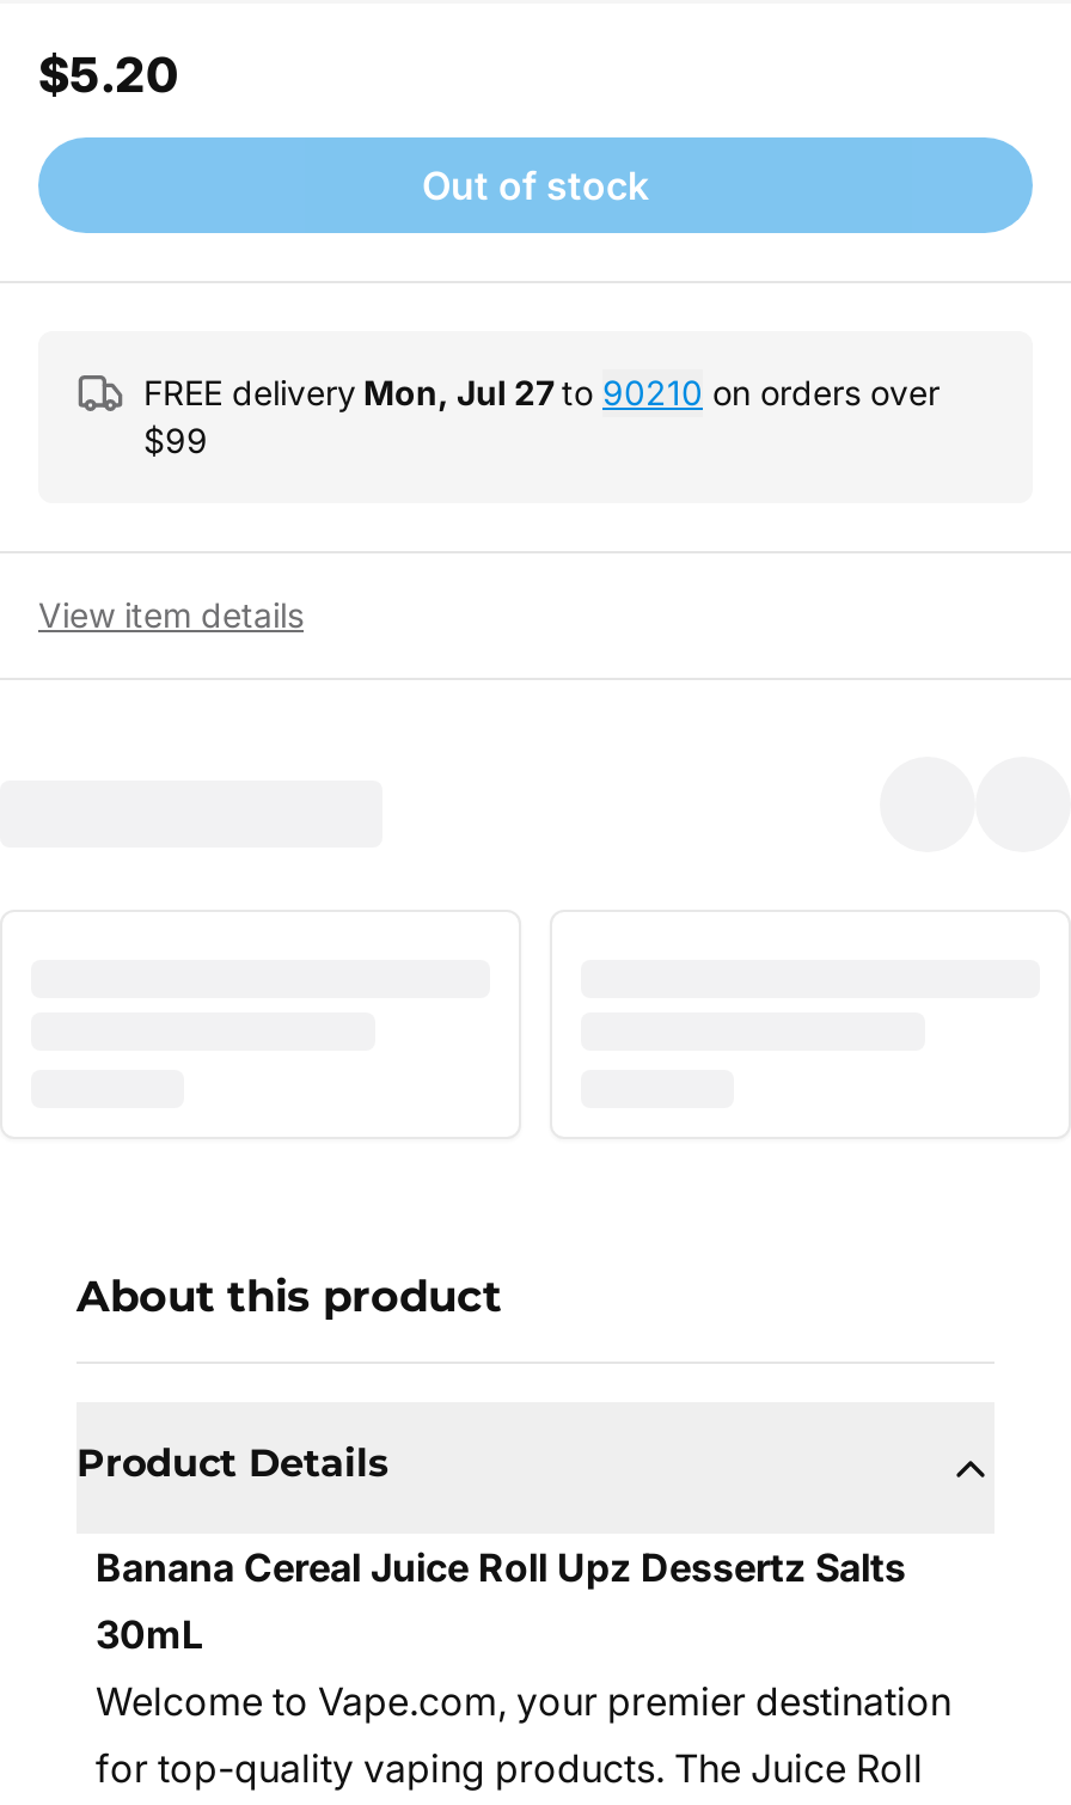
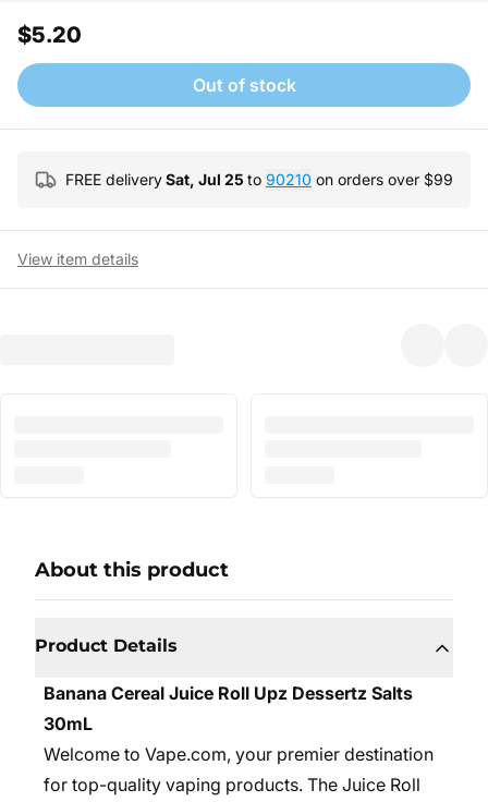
- FREE delivery Mon, Jul 27 to 90210 on orders over
- $99
+ FREE delivery Sat, Jul 25 to 90210 on orders over $99
